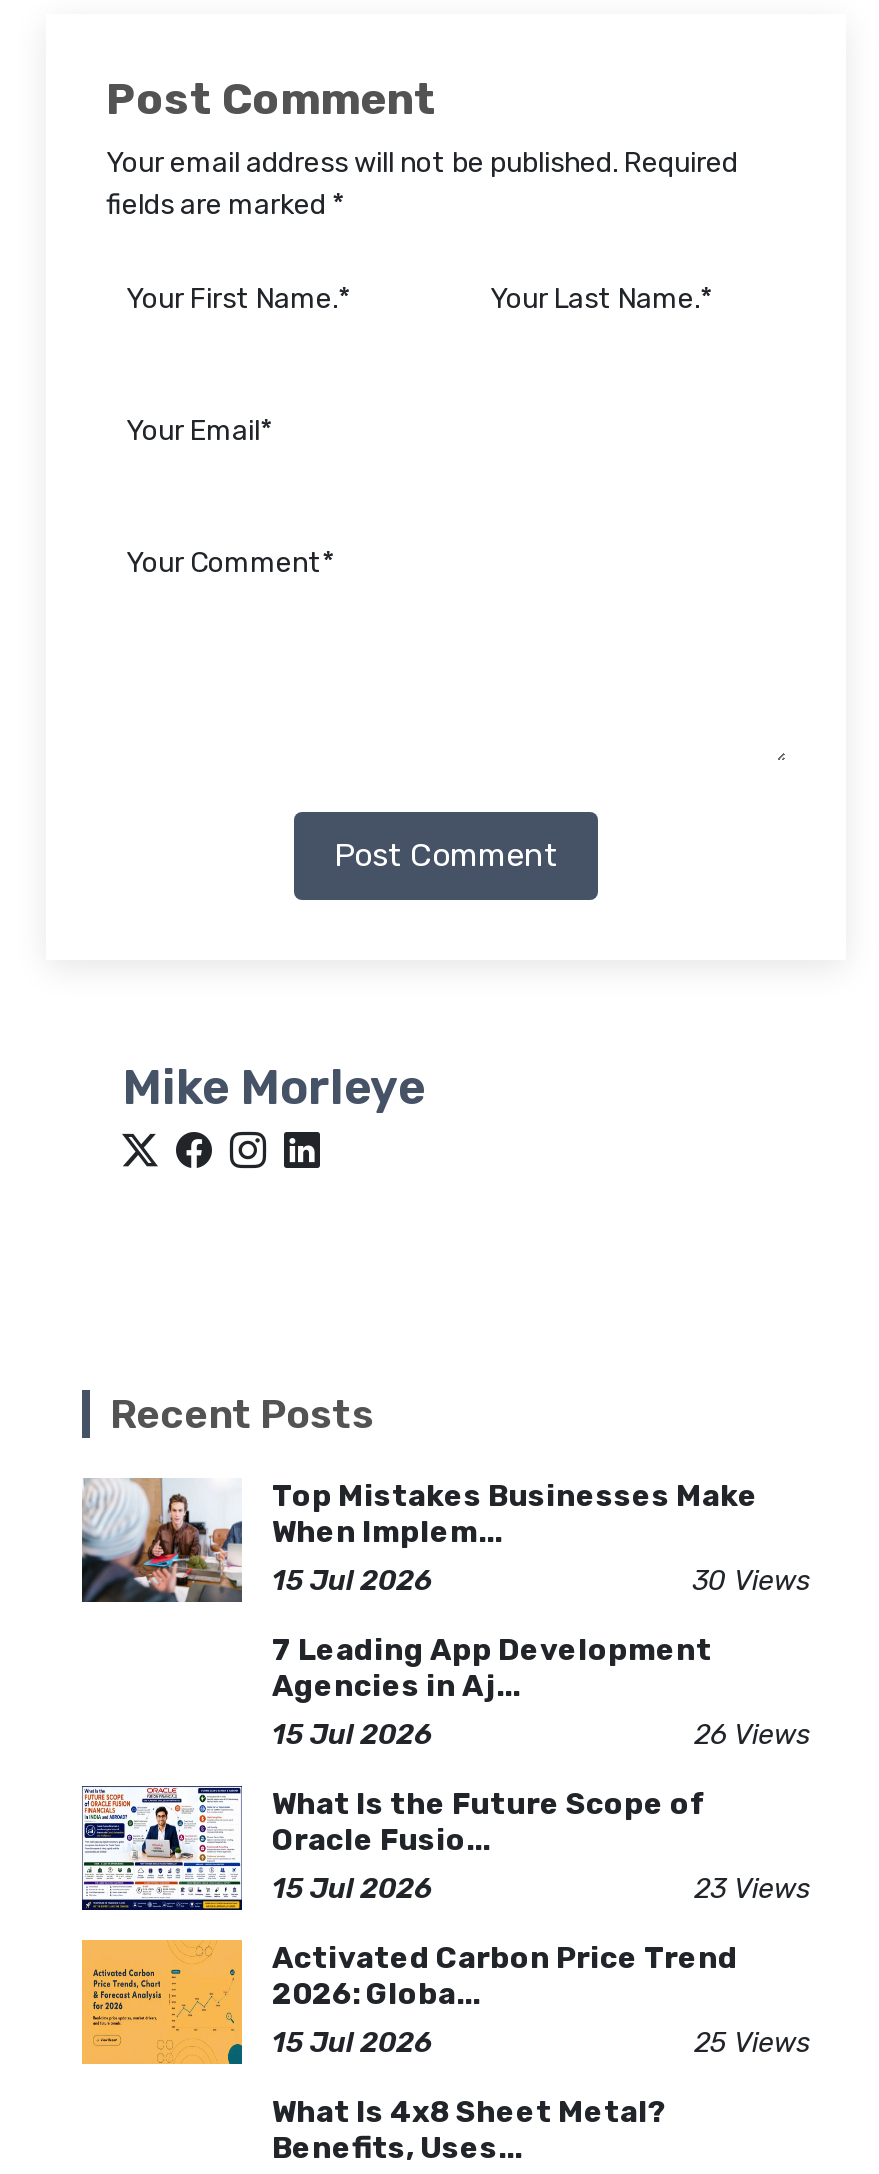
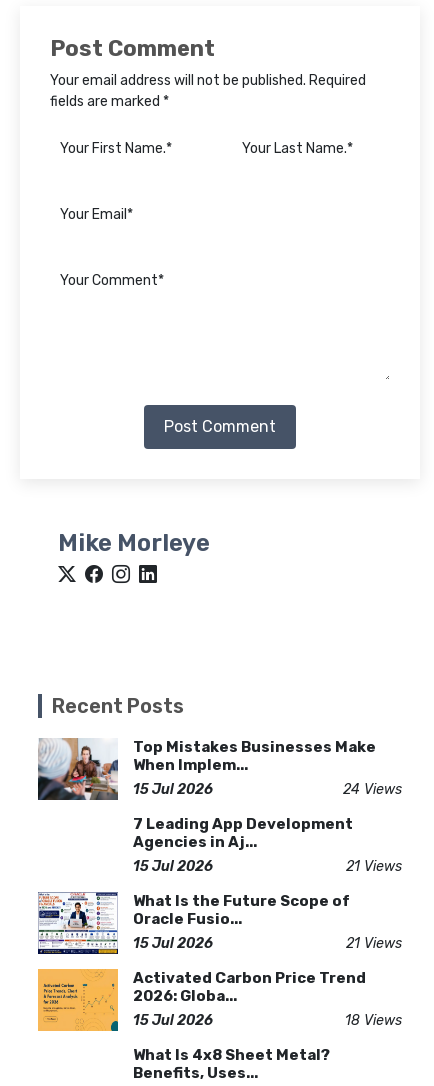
- 30 Views
+ 24 Views

- 26 Views
+ 21 Views

- 23 Views
+ 21 Views

- 25 Views
+ 18 Views
